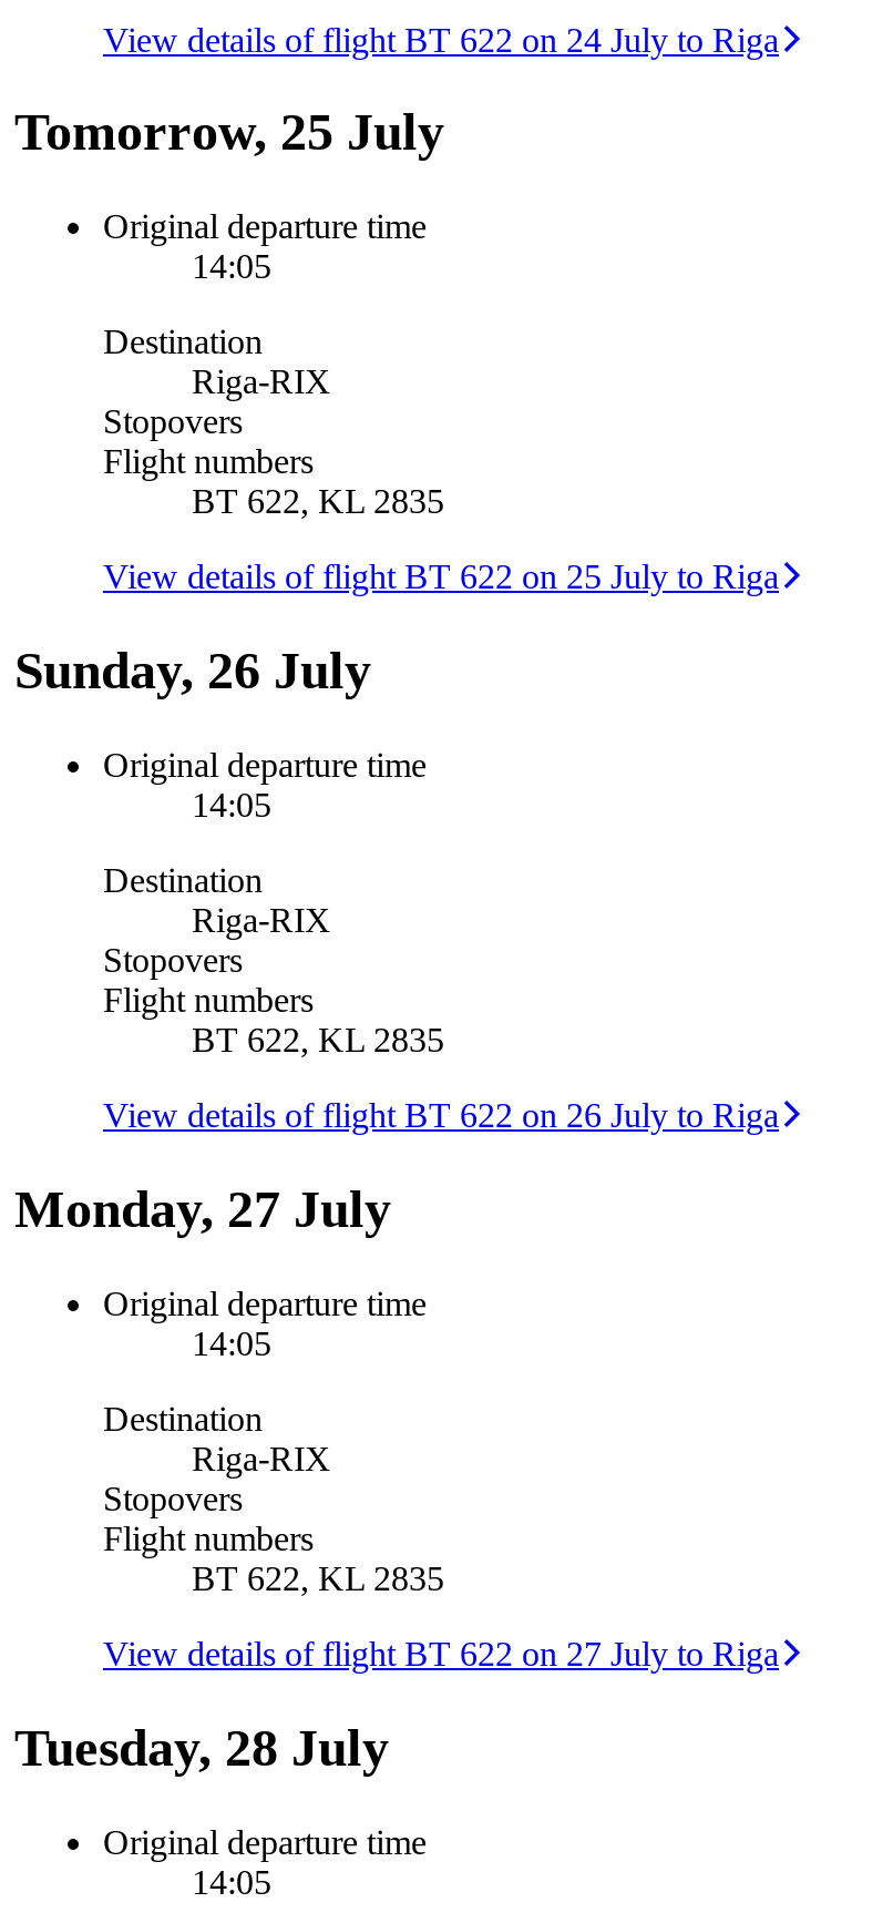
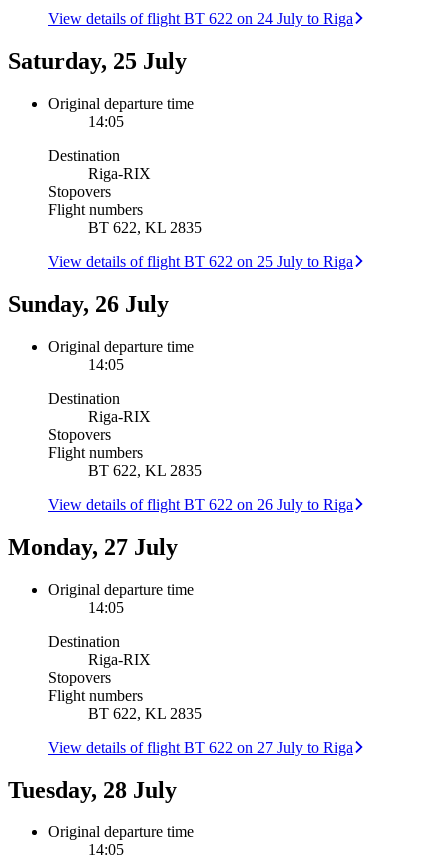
- Tomorrow, 25 July
+ Saturday, 25 July
